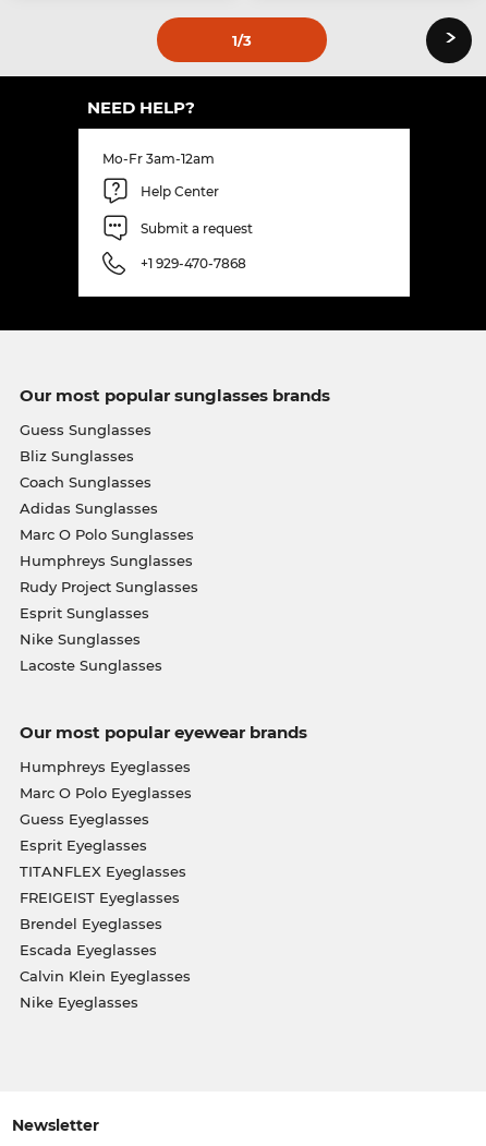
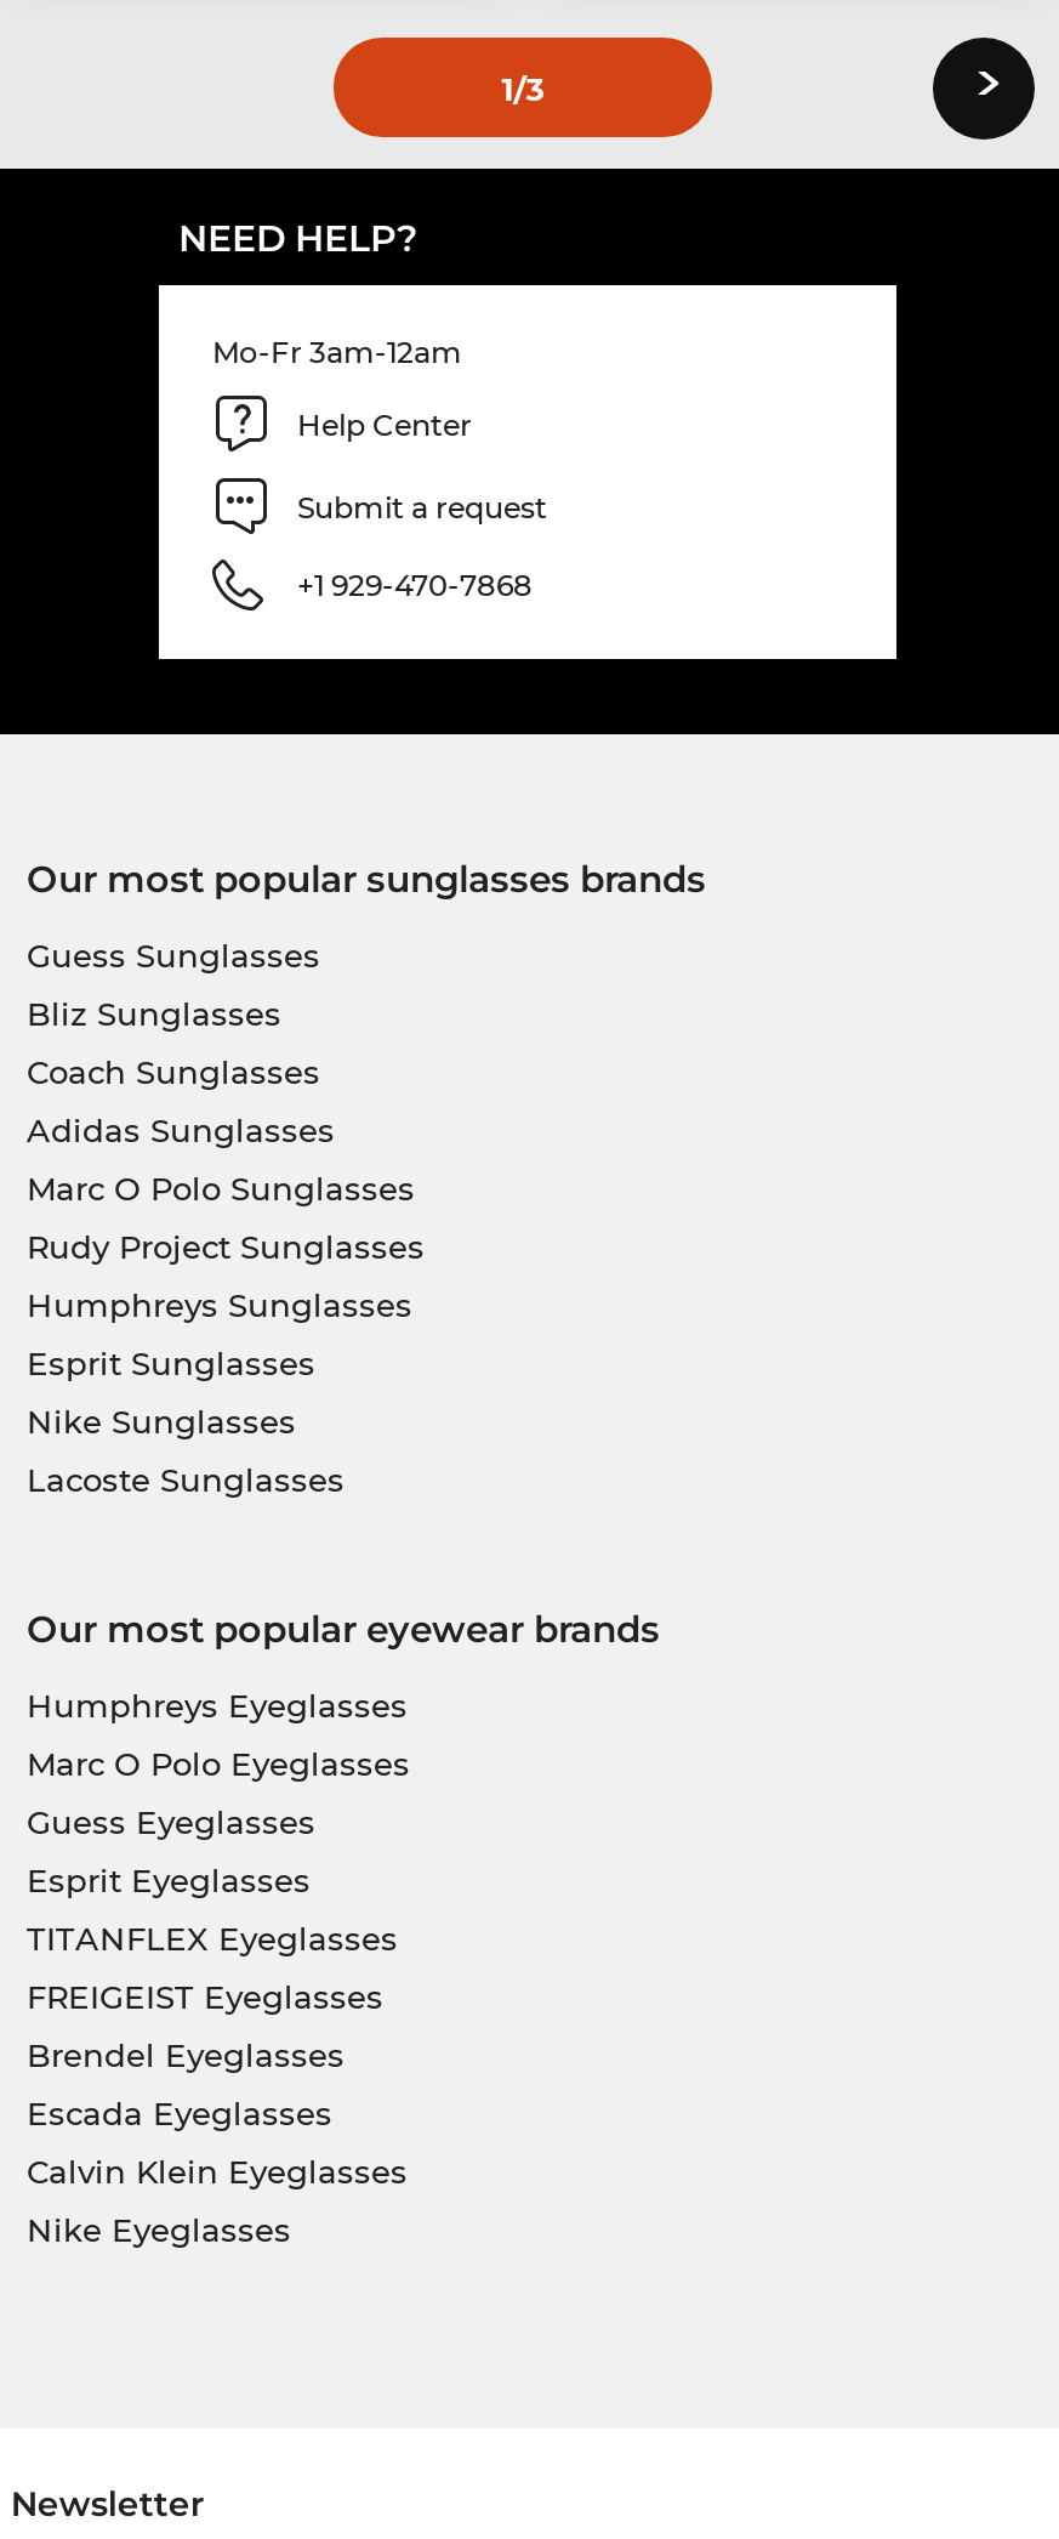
moved down: Humphreys Sunglasses

moved up: Rudy Project Sunglasses
